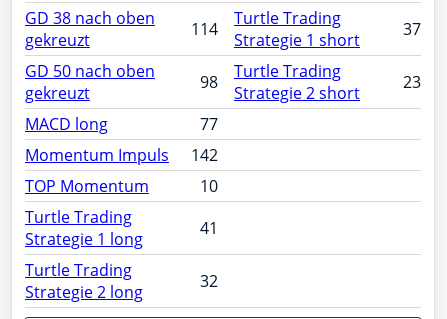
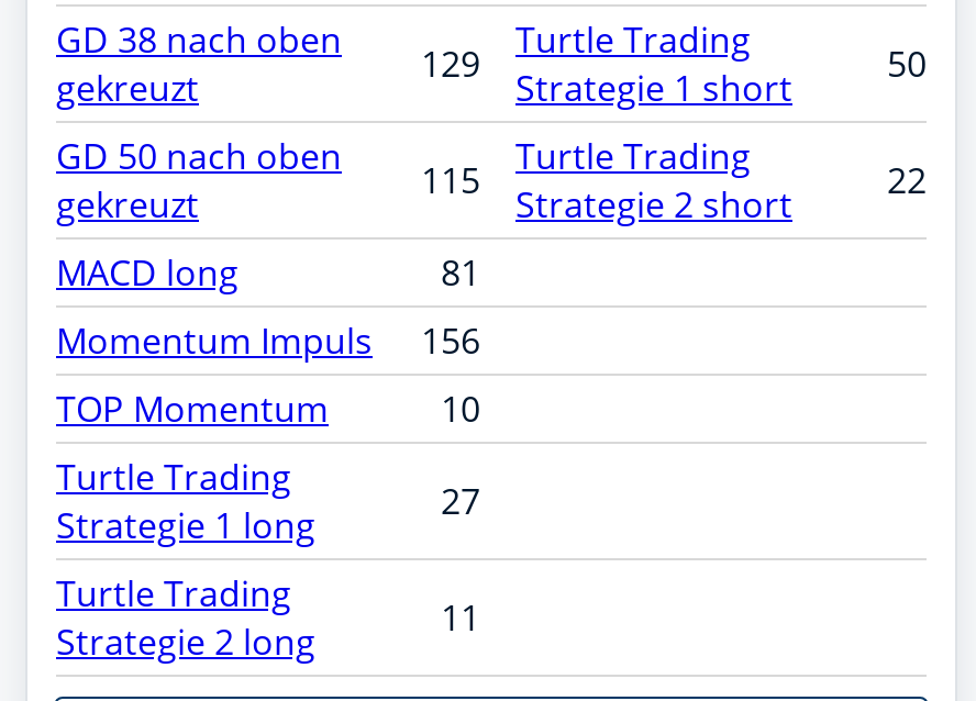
- 114
+ 129

- 37
+ 50

- 98
+ 115

- 23
+ 22

- 77
+ 81

- Momentum Impuls 142
+ Momentum Impuls 156

- 41
+ 27

- 32
+ 11
